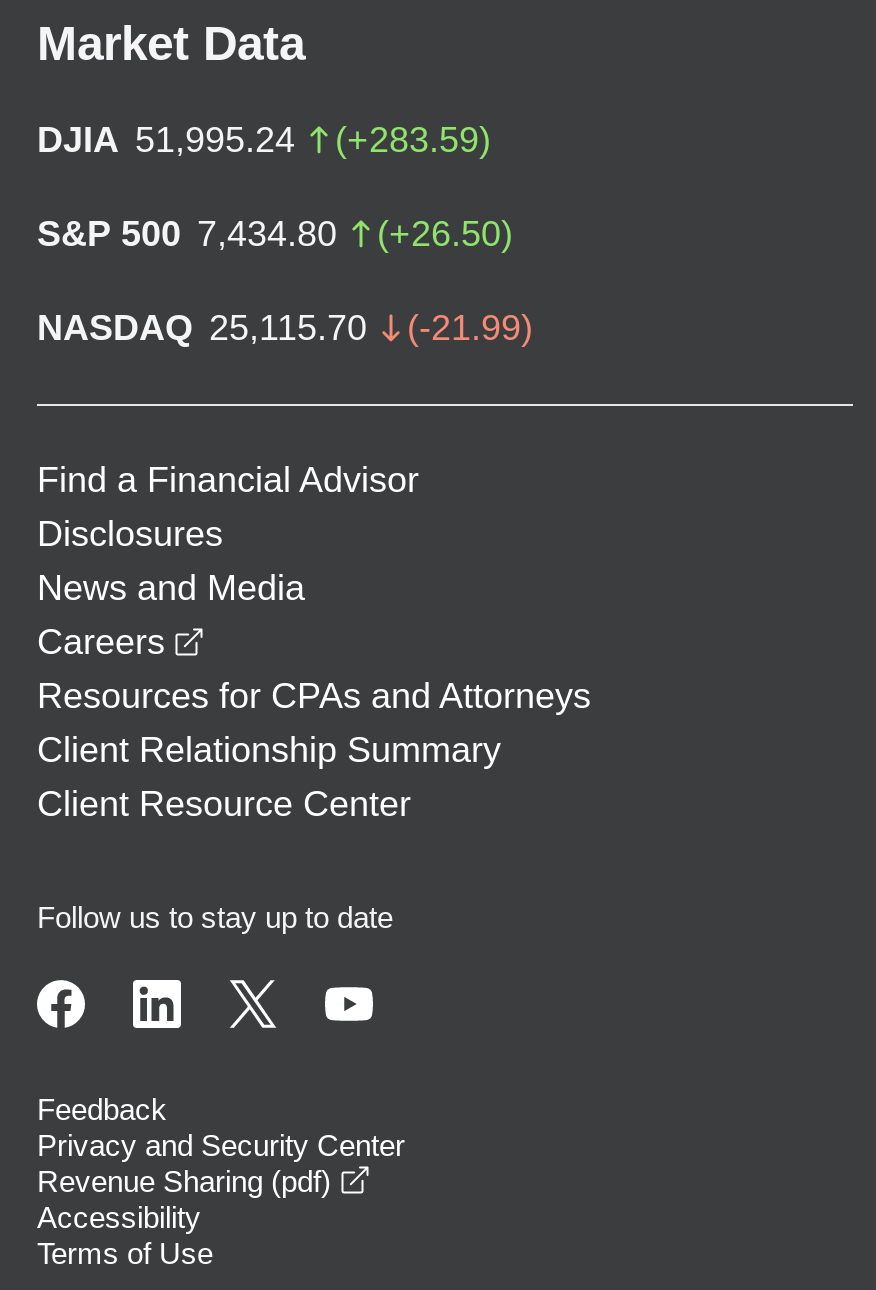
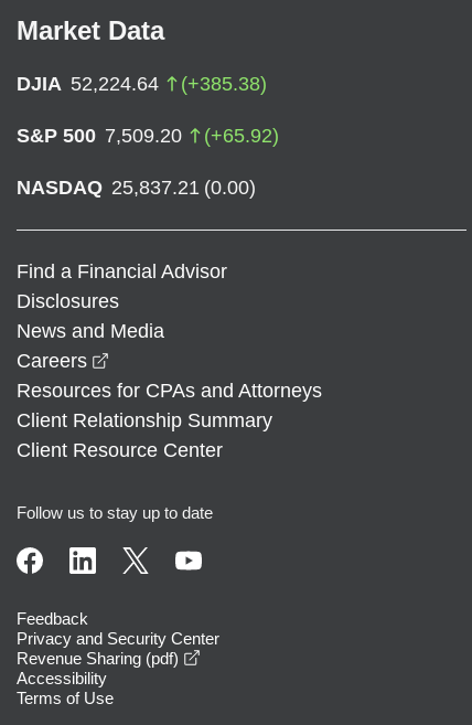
- DJIA 51,995.24
- (+283.59)
+ DJIA 52,224.64
+ (+385.38)

- S&P 500 7,434.80
- (+26.50)
+ S&P 500 7,509.20
+ (+65.92)

- NASDAQ 25,115.70
- (-21.99)
+ NASDAQ 25,837.21 (0.00)
